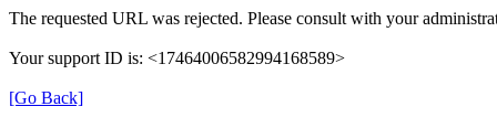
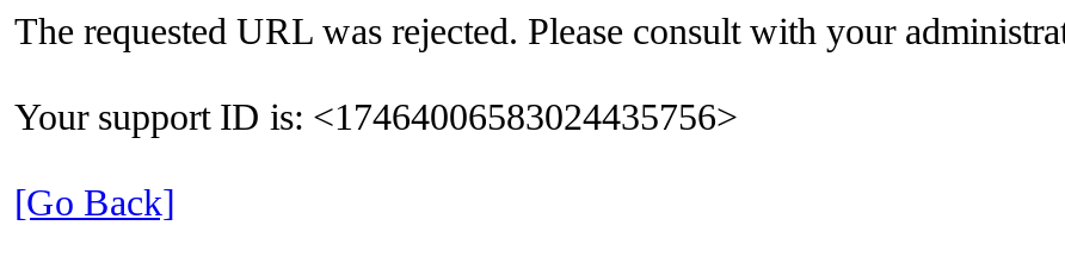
- Your support ID is: <17464006582994168589>
+ Your support ID is: <17464006583024435756>
